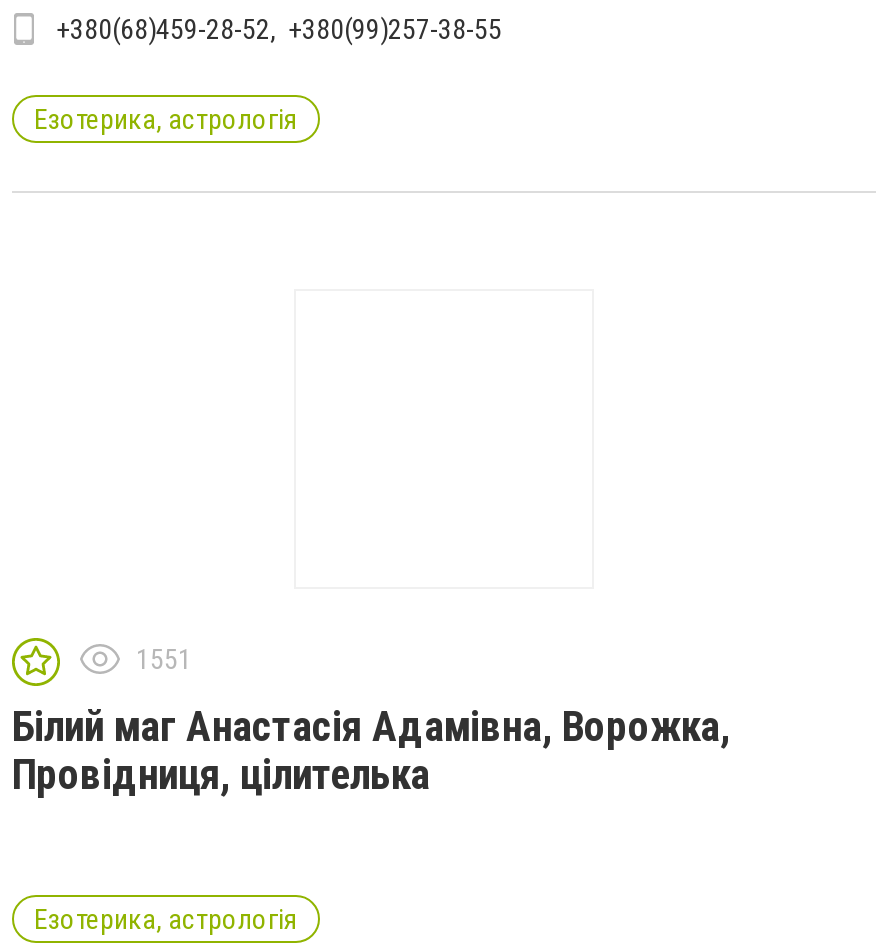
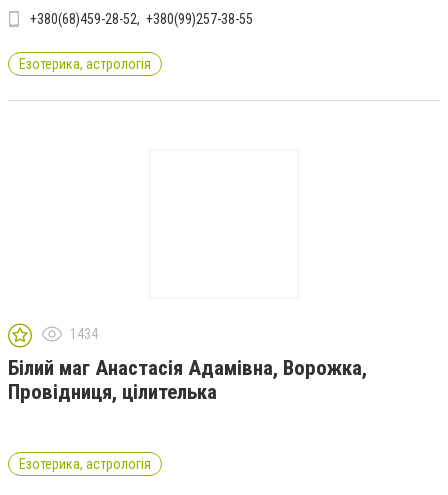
- 1551
+ 1434
